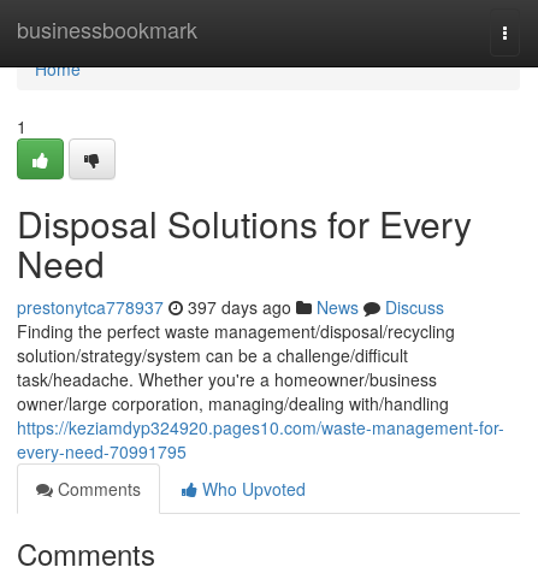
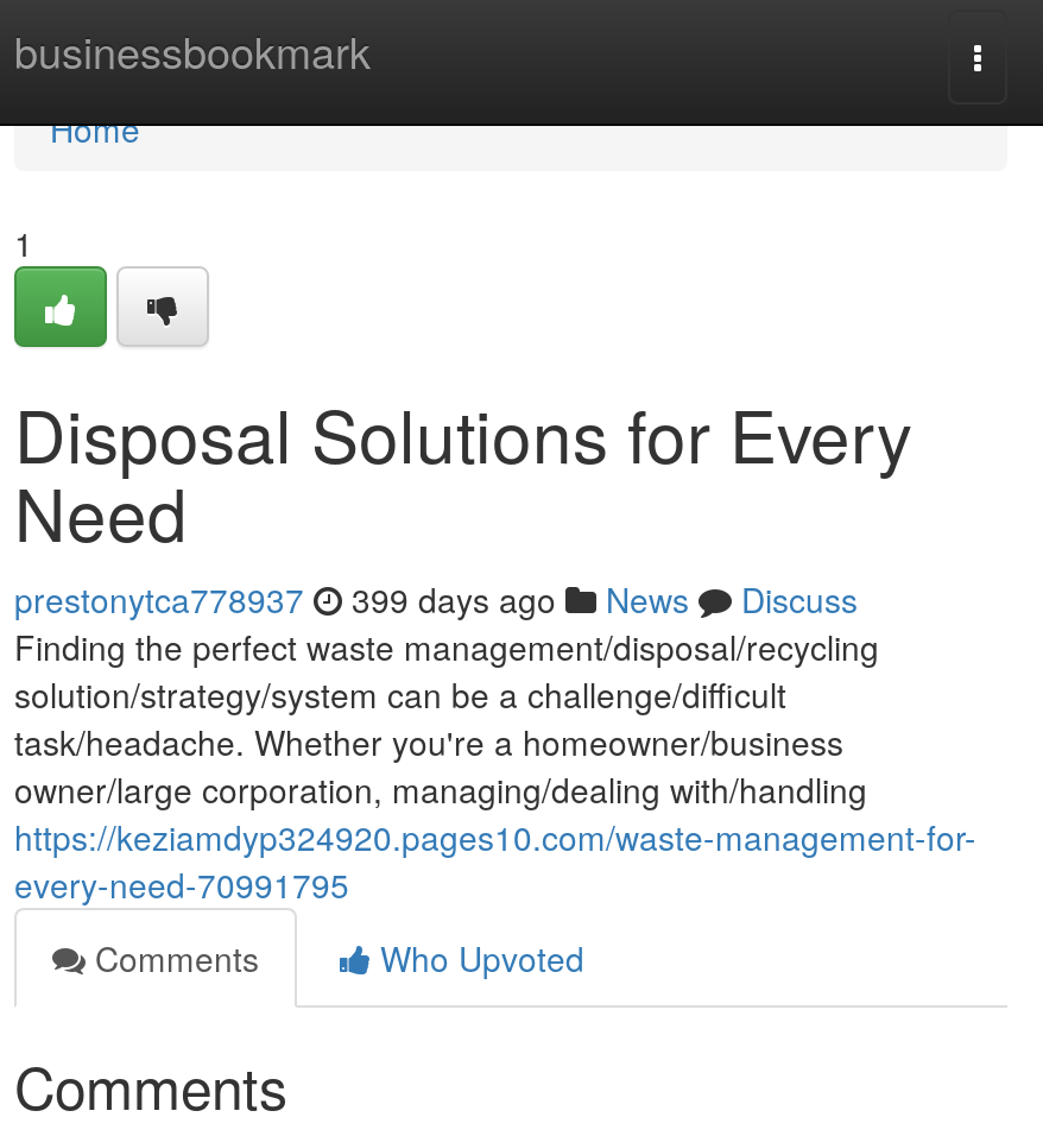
- prestonytca778937 397 days ago News Discuss
+ prestonytca778937 399 days ago News Discuss
